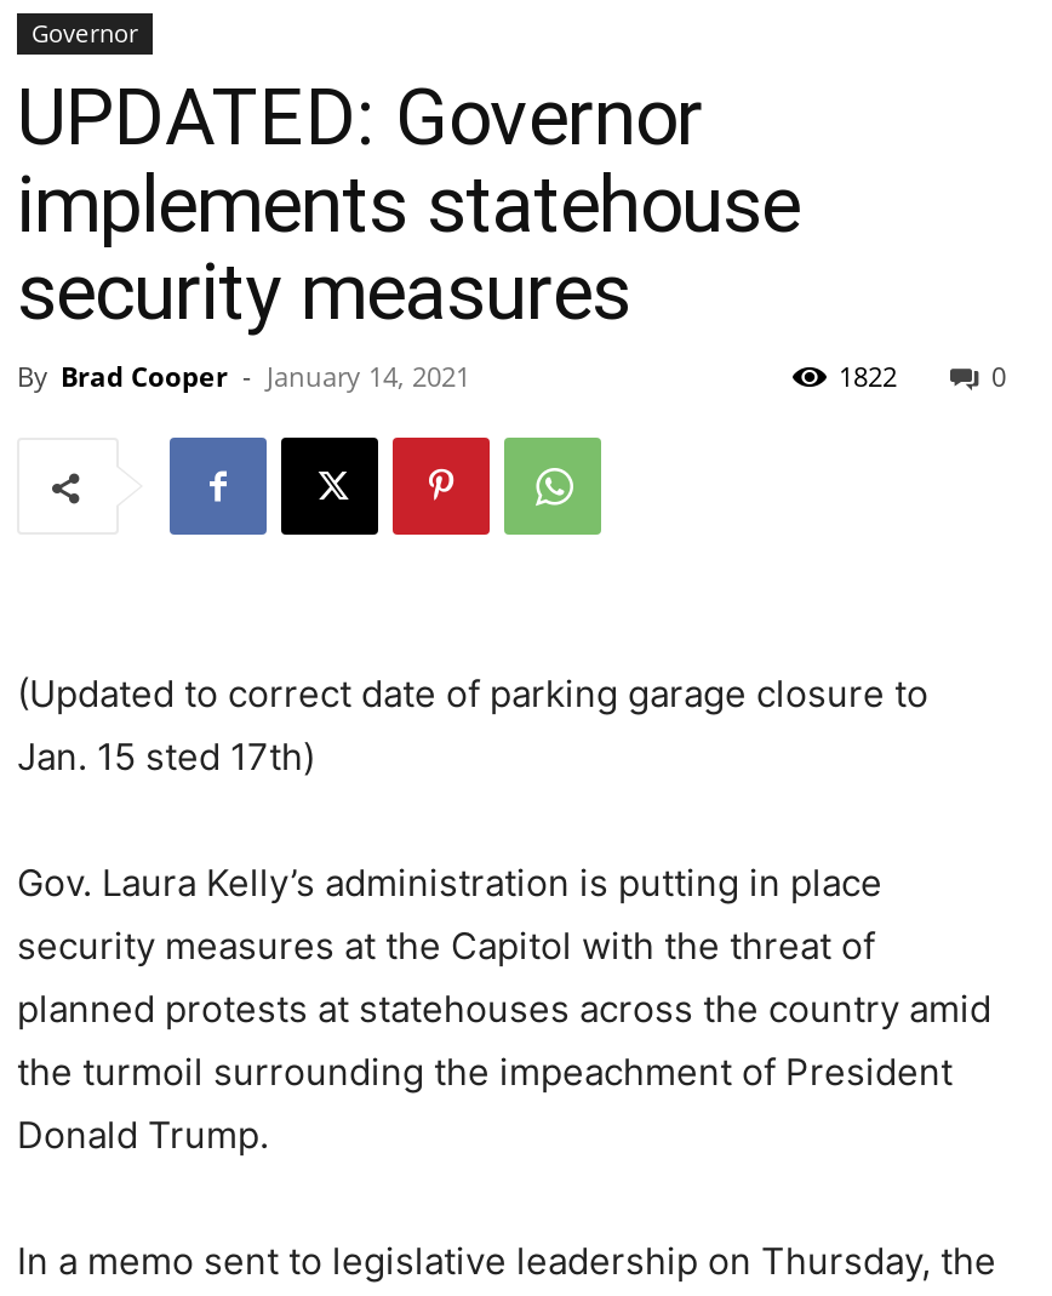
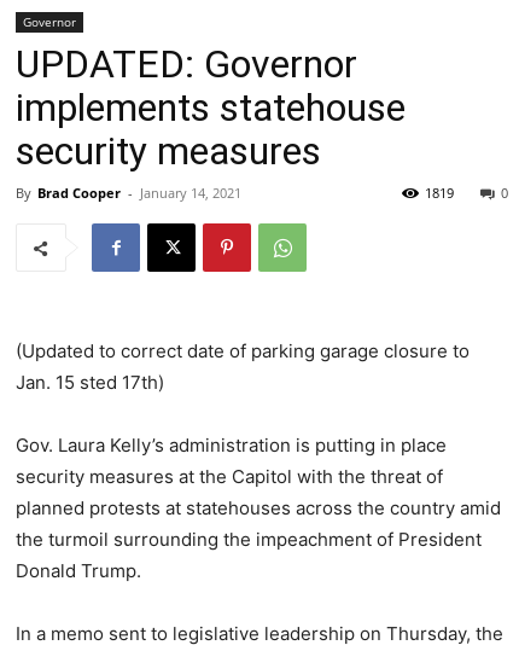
- 1822
+ 1819
